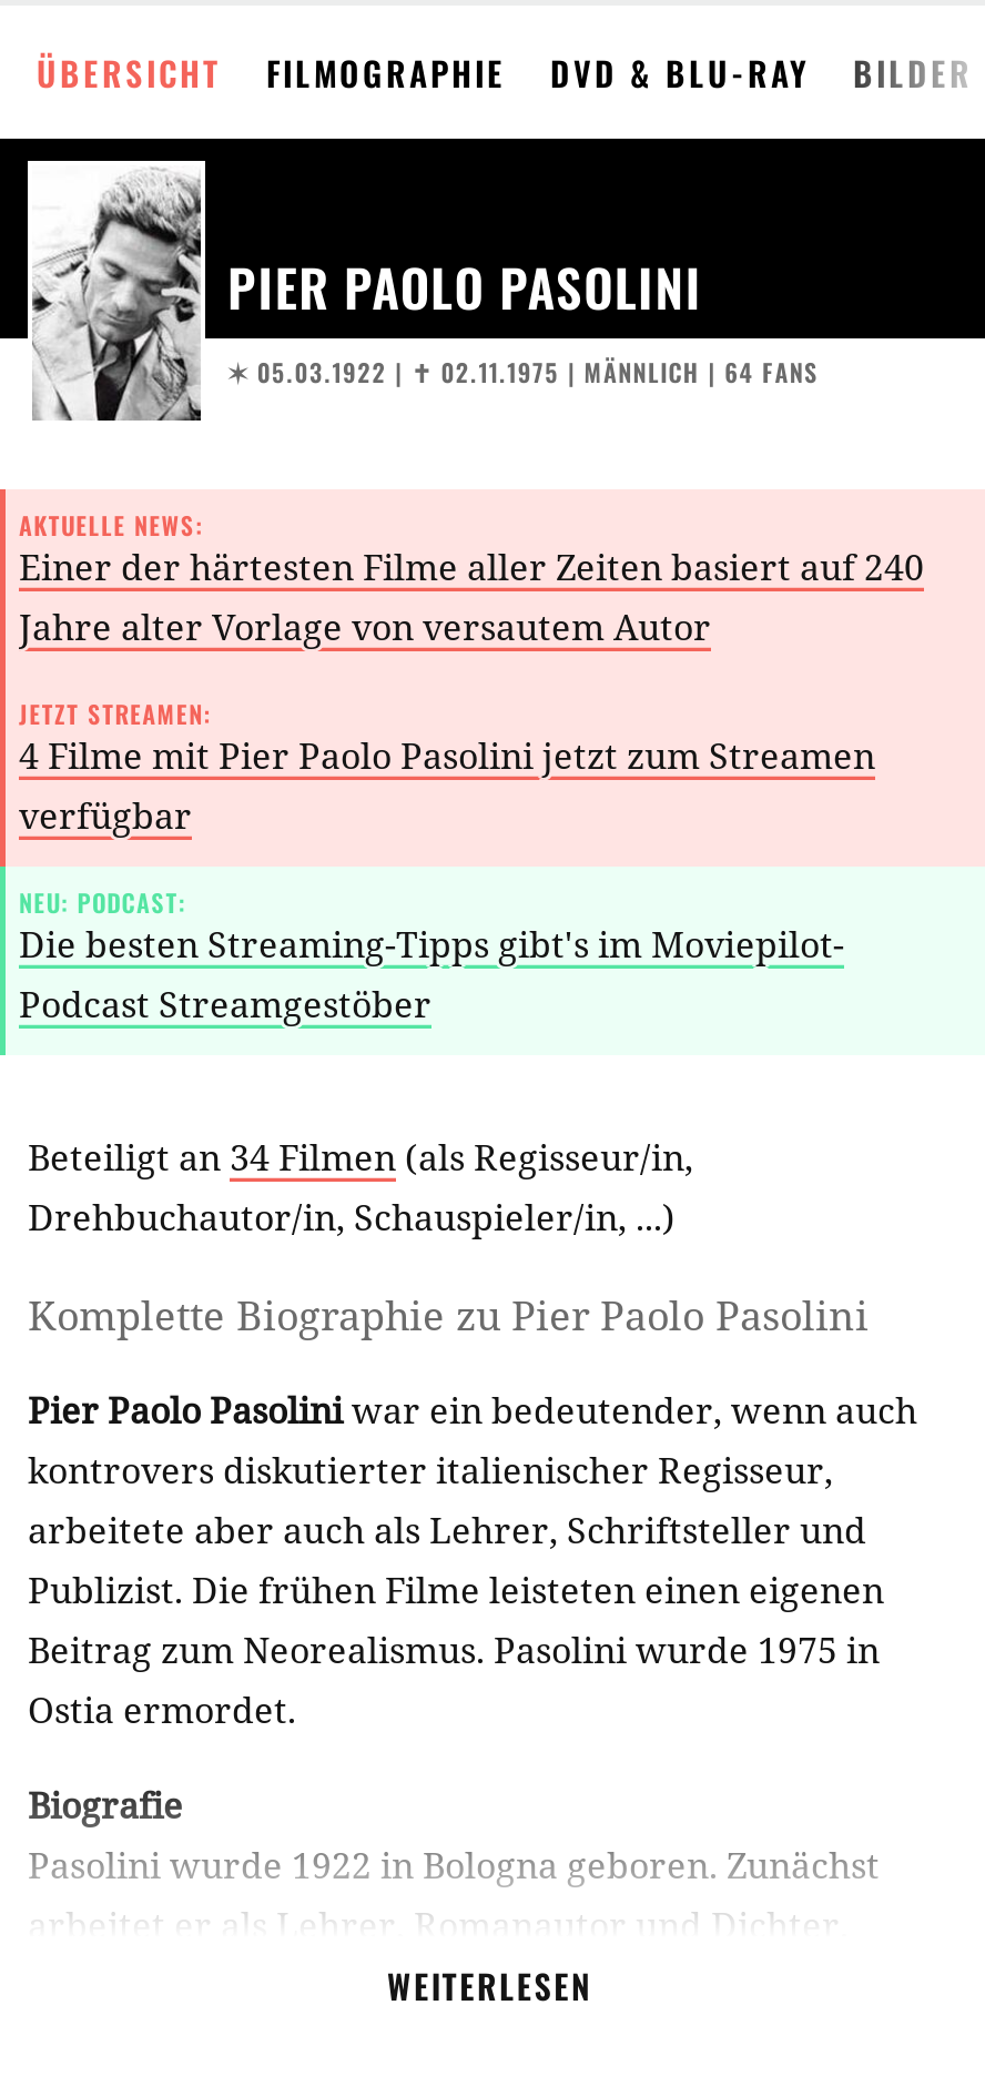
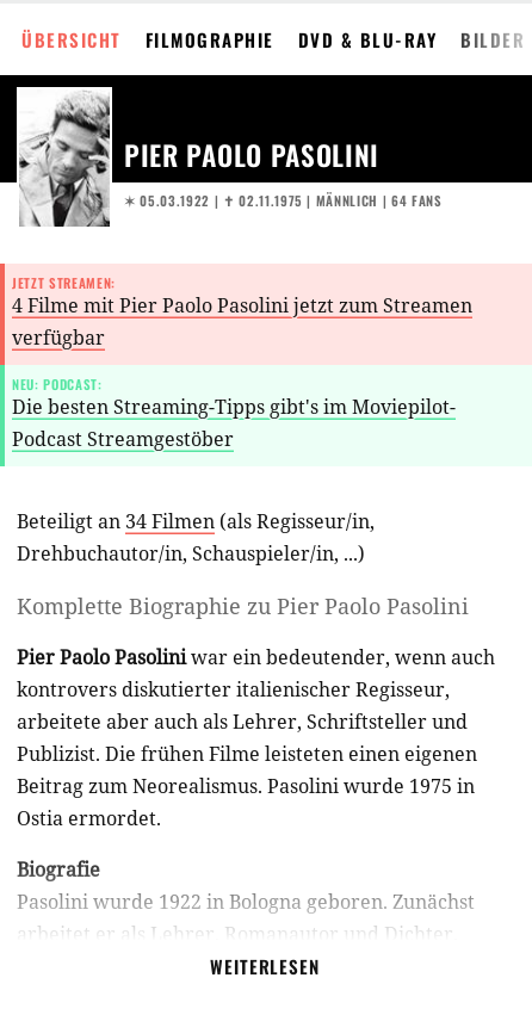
- AKTUELLE NEWS:
- Einer der härtesten Filme aller Zeiten basiert auf 240
- Jahre alter Vorlage von versautem Autor
